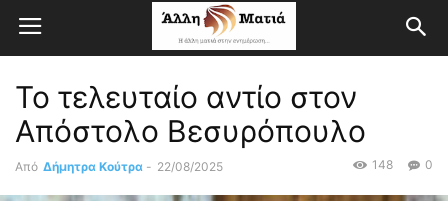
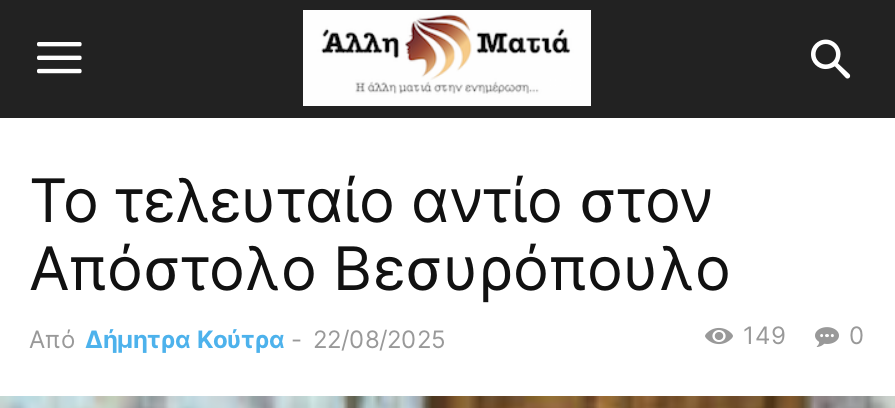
- 148
+ 149
